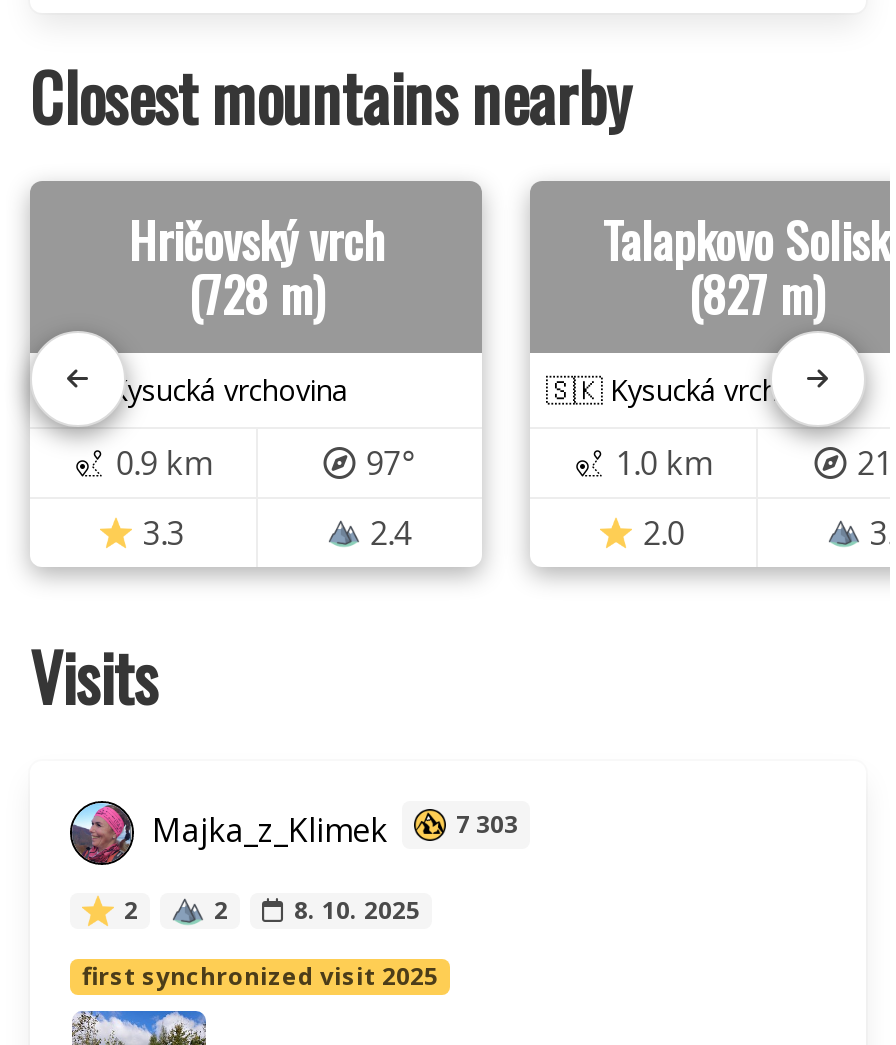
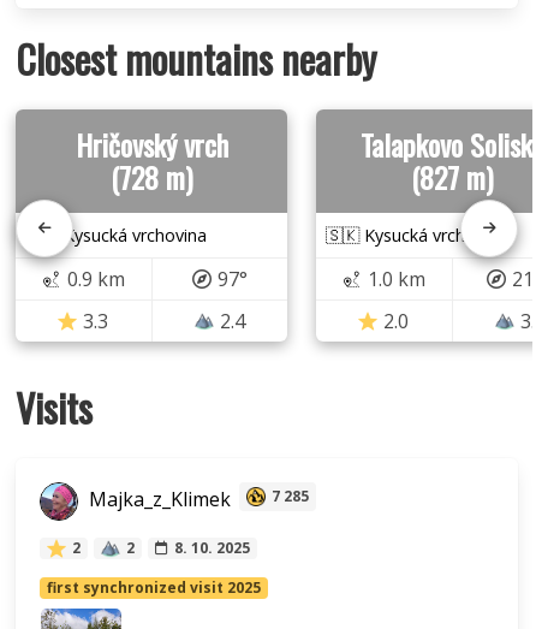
- Majka_z_Klimek 7 303
+ Majka_z_Klimek 7 285
